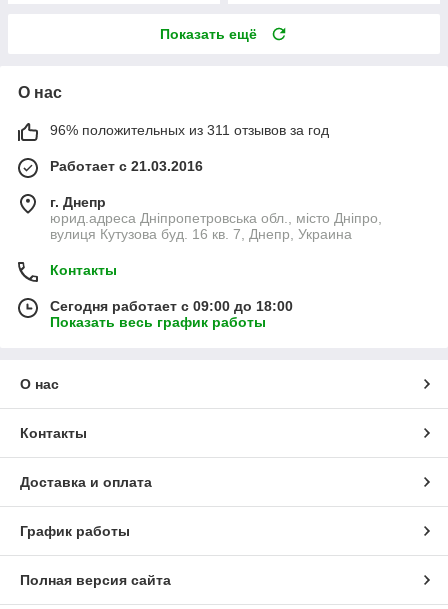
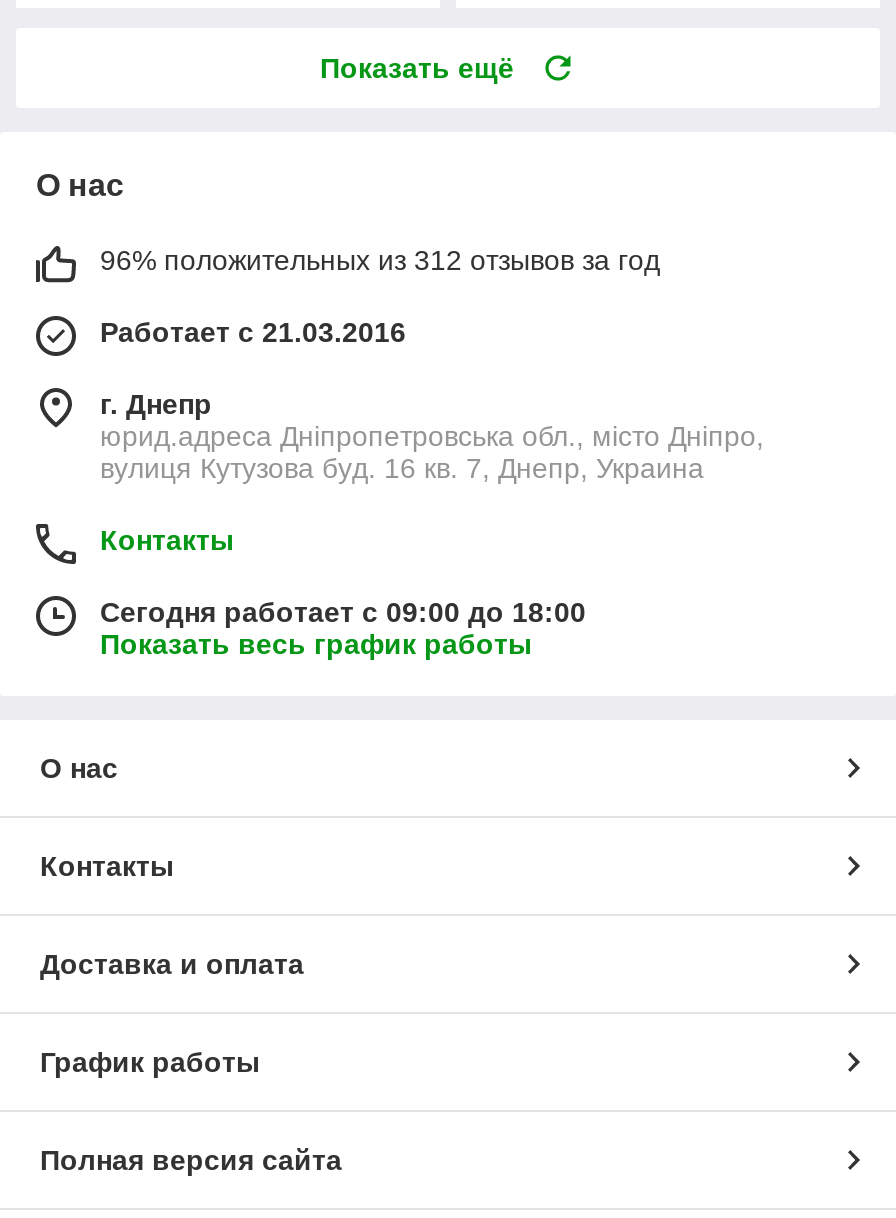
- 96% положительных из 311 отзывов за год
+ 96% положительных из 312 отзывов за год
